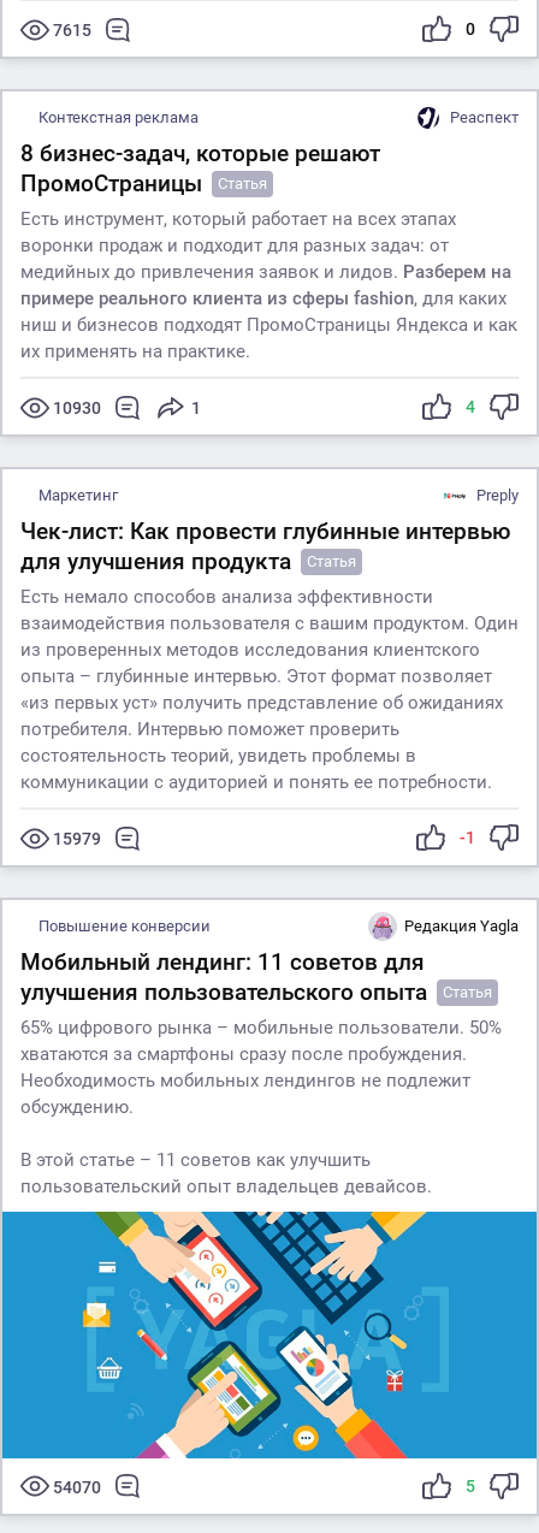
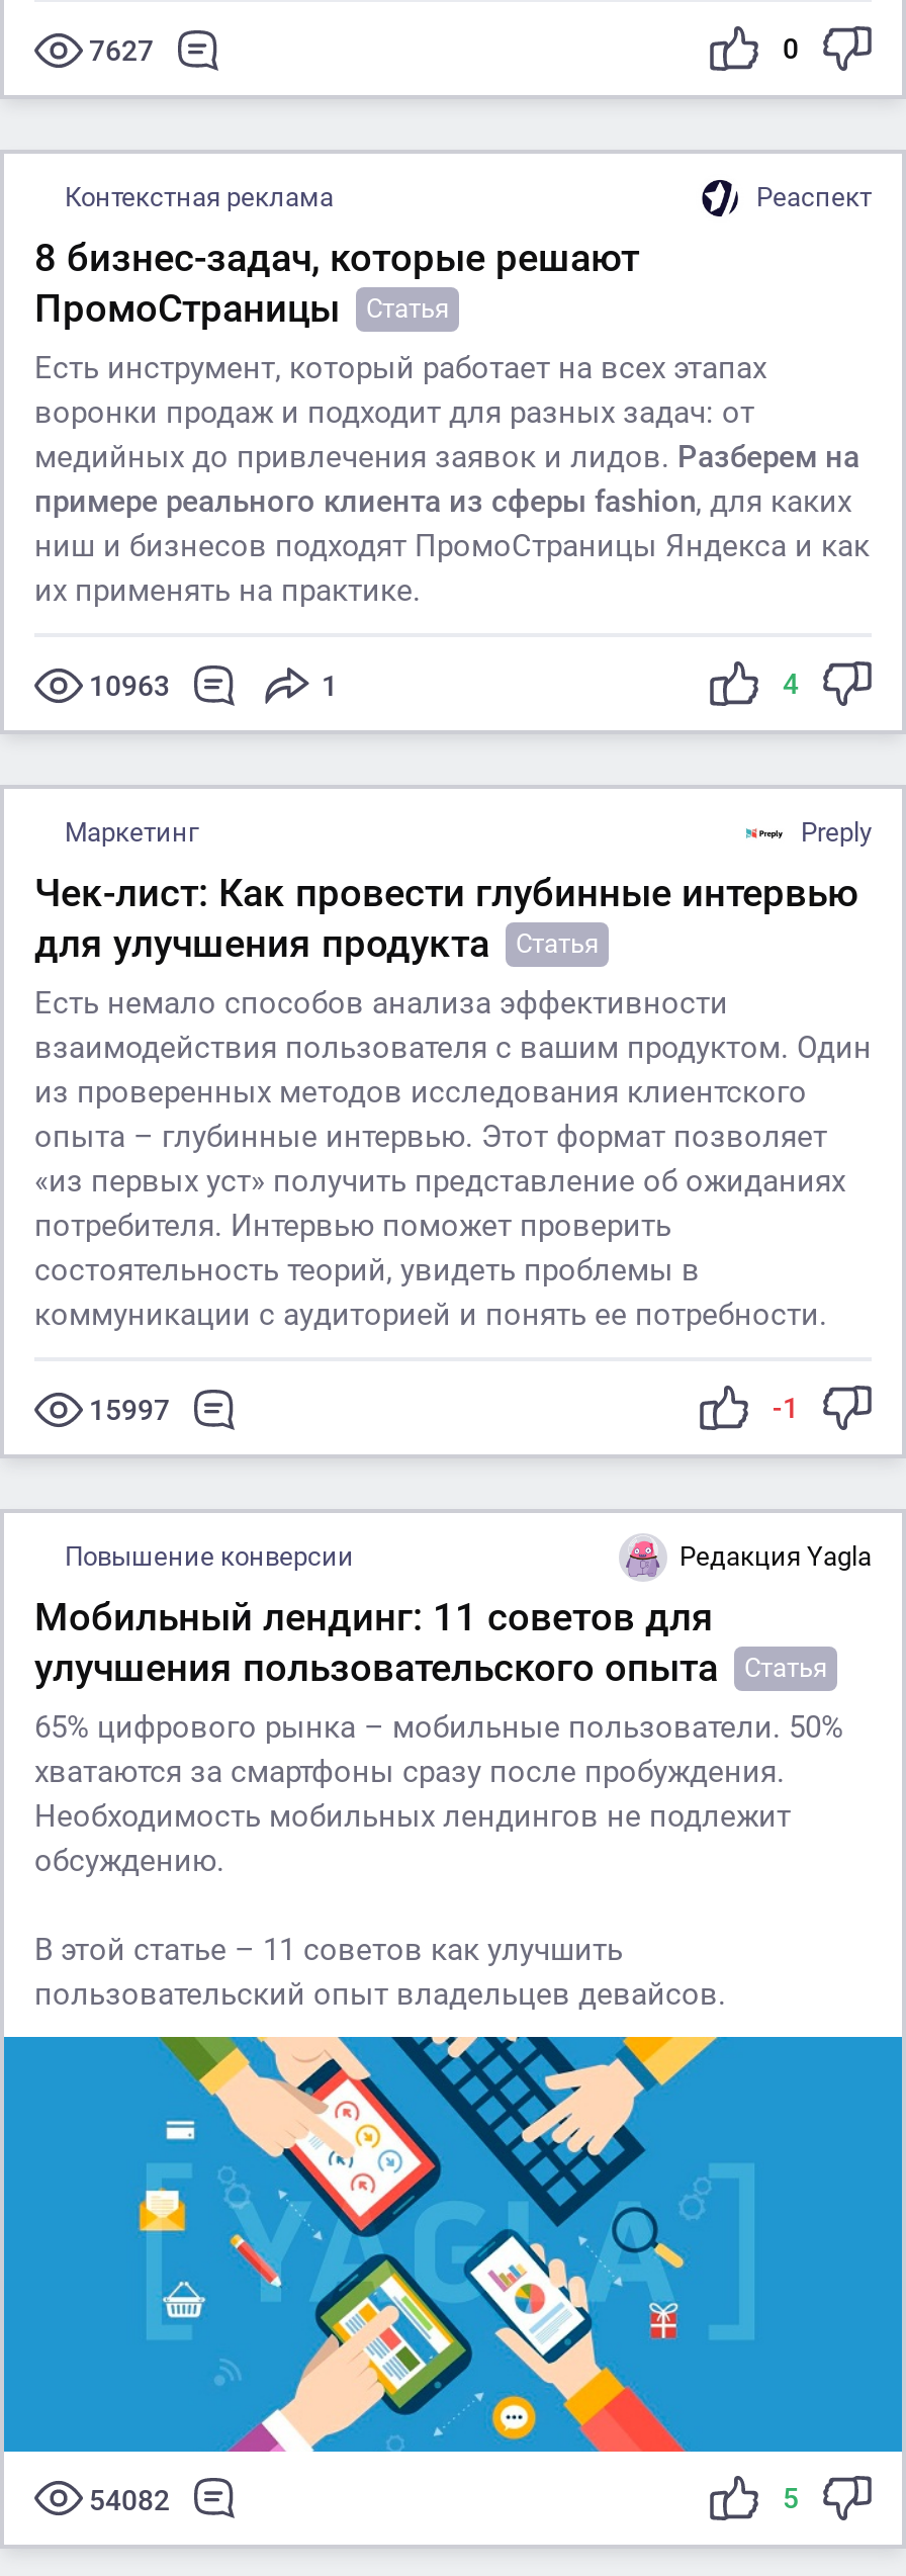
- 7615
+ 7627

- 10930
+ 10963

- 15979
+ 15997

- 54070
+ 54082
